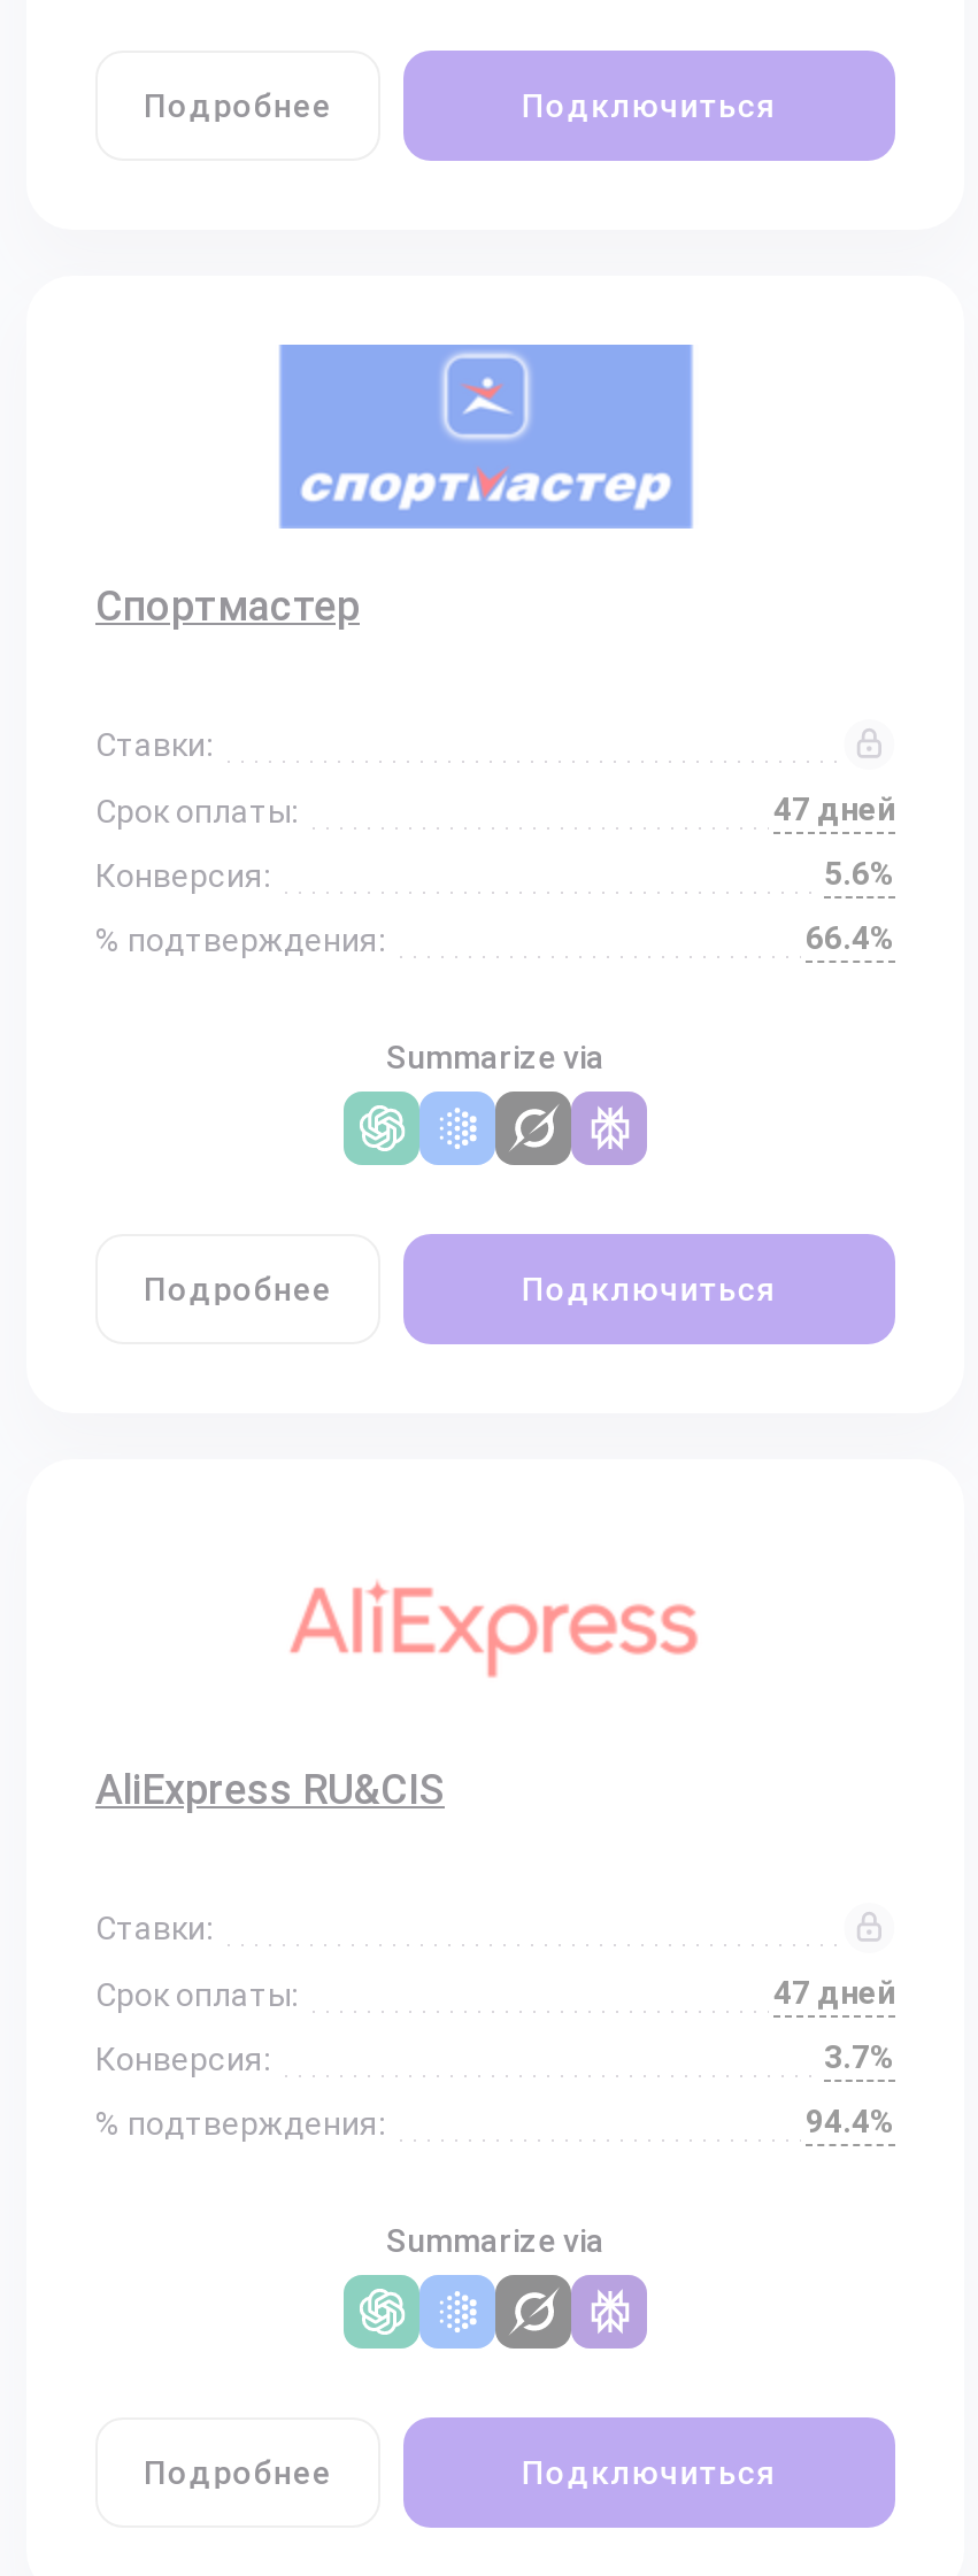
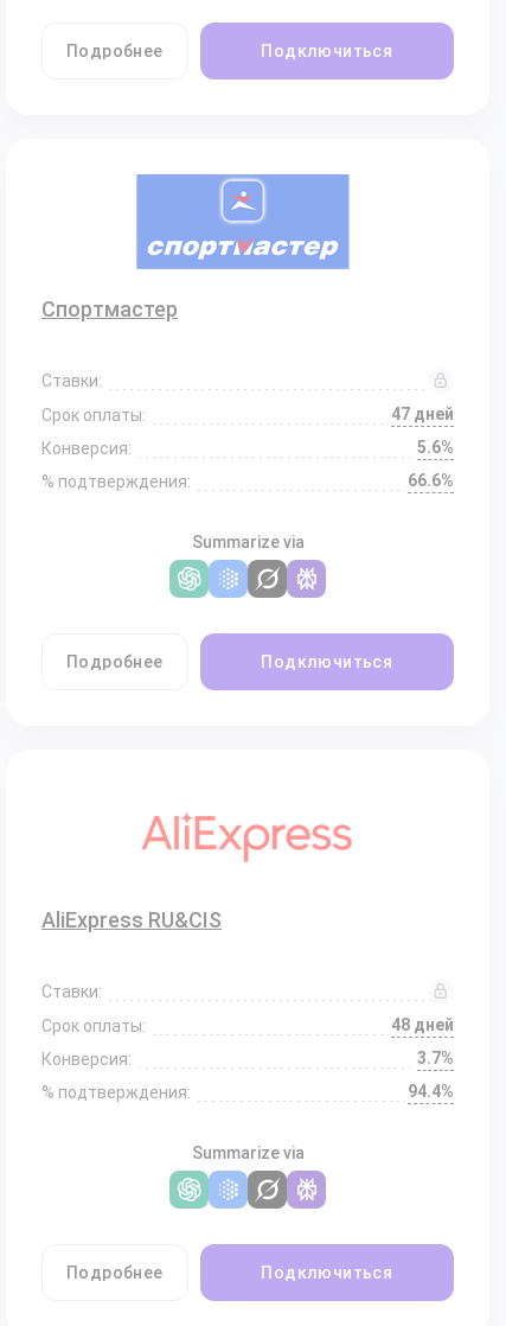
- 66.4%
+ 66.6%

- 47 дней
+ 48 дней
